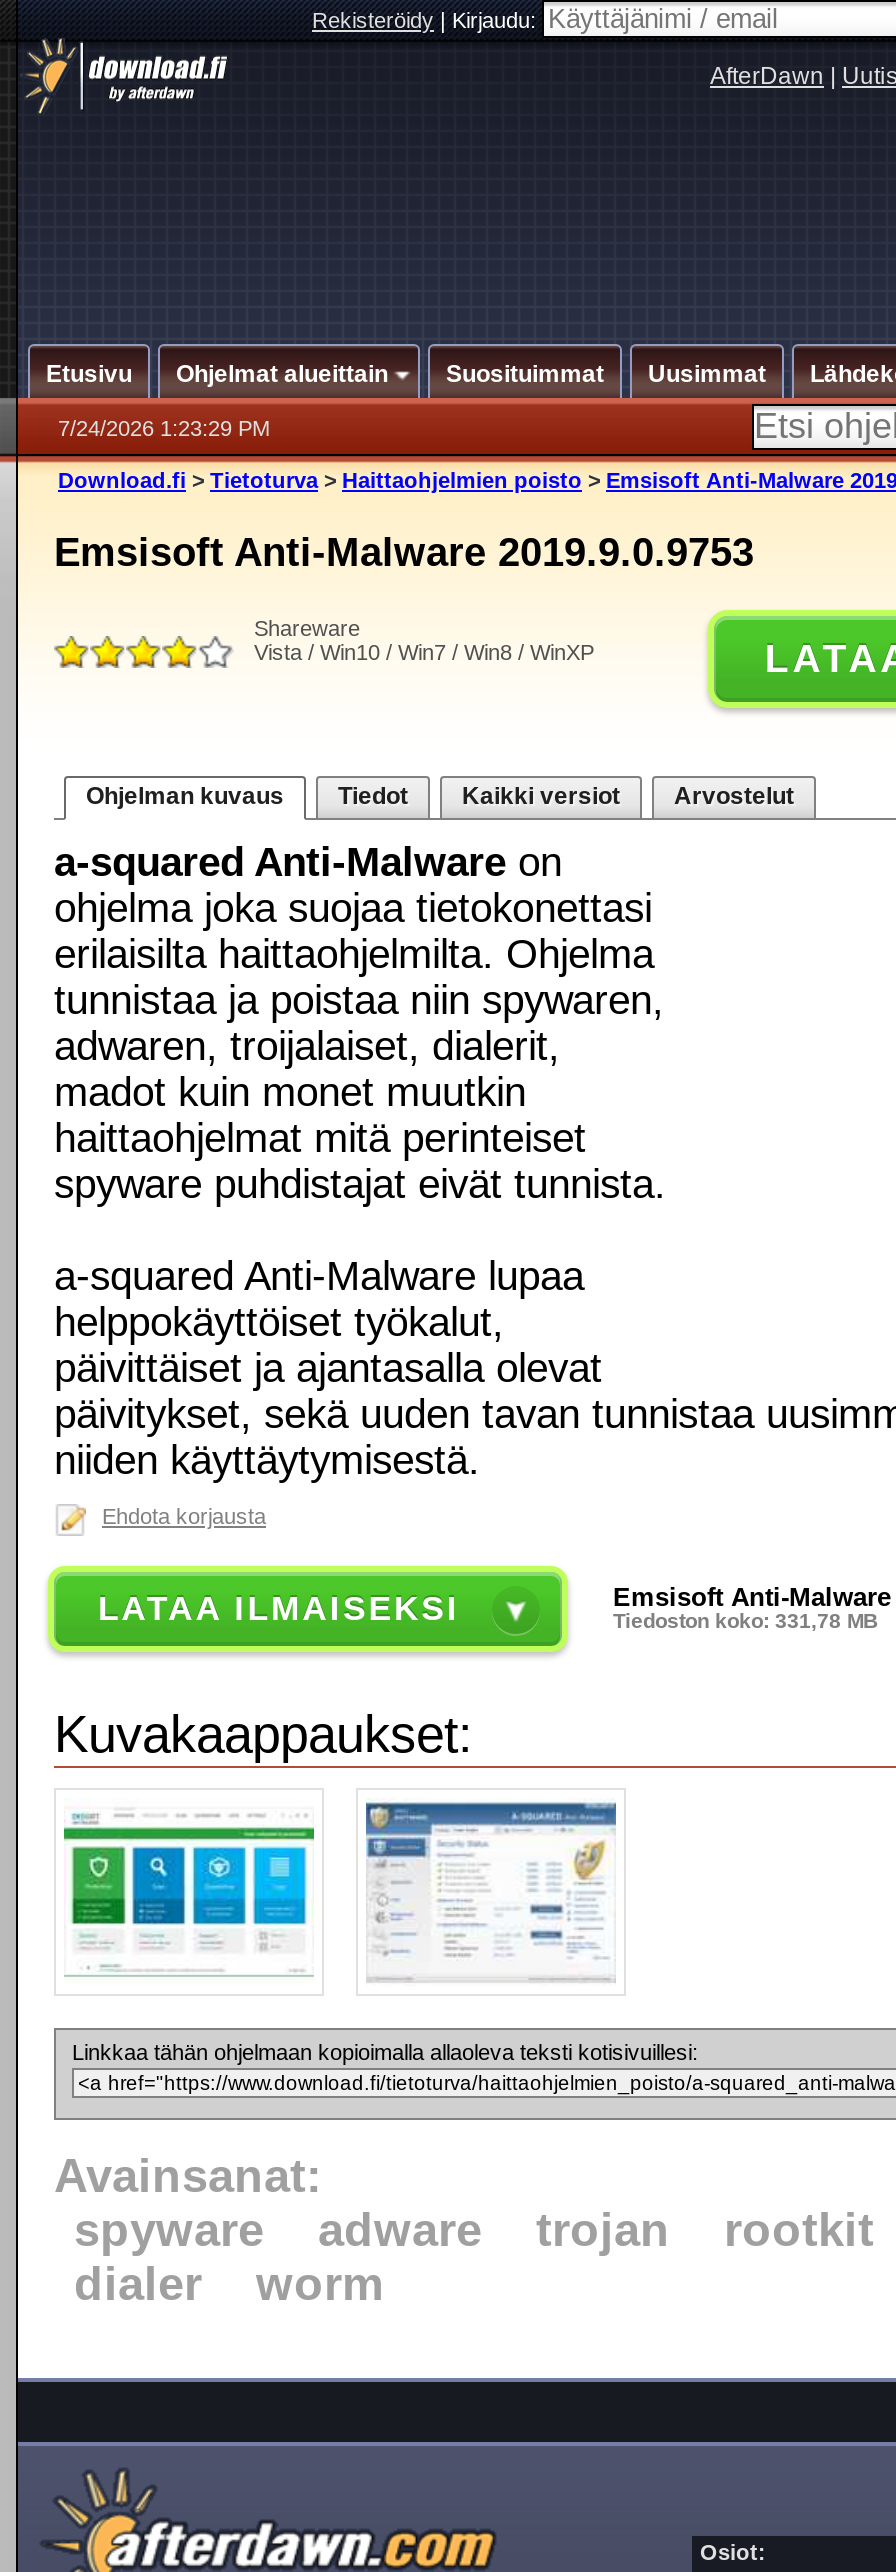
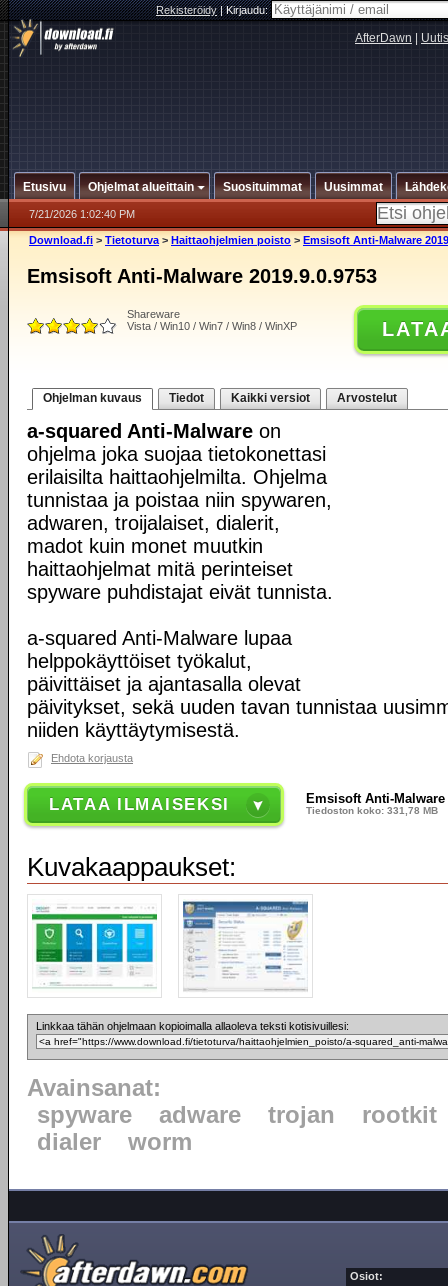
- 7/24/2026 1:23:29 PM
+ 7/21/2026 1:02:40 PM
